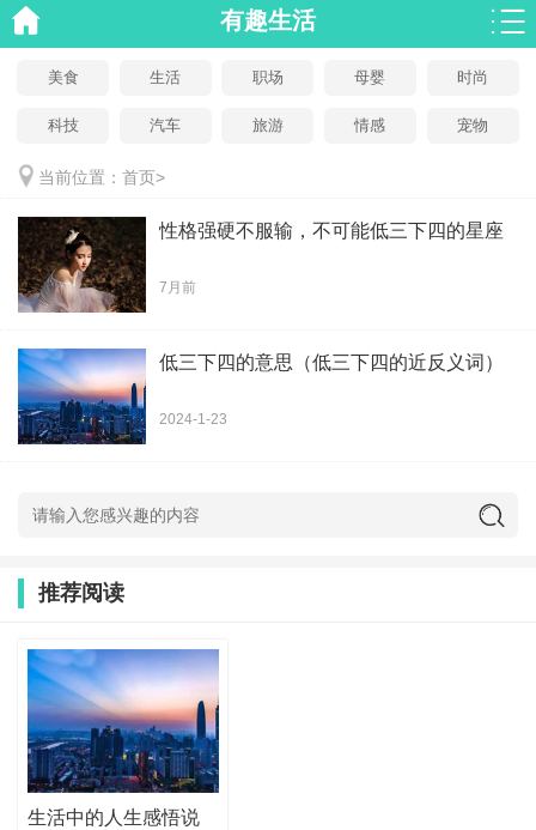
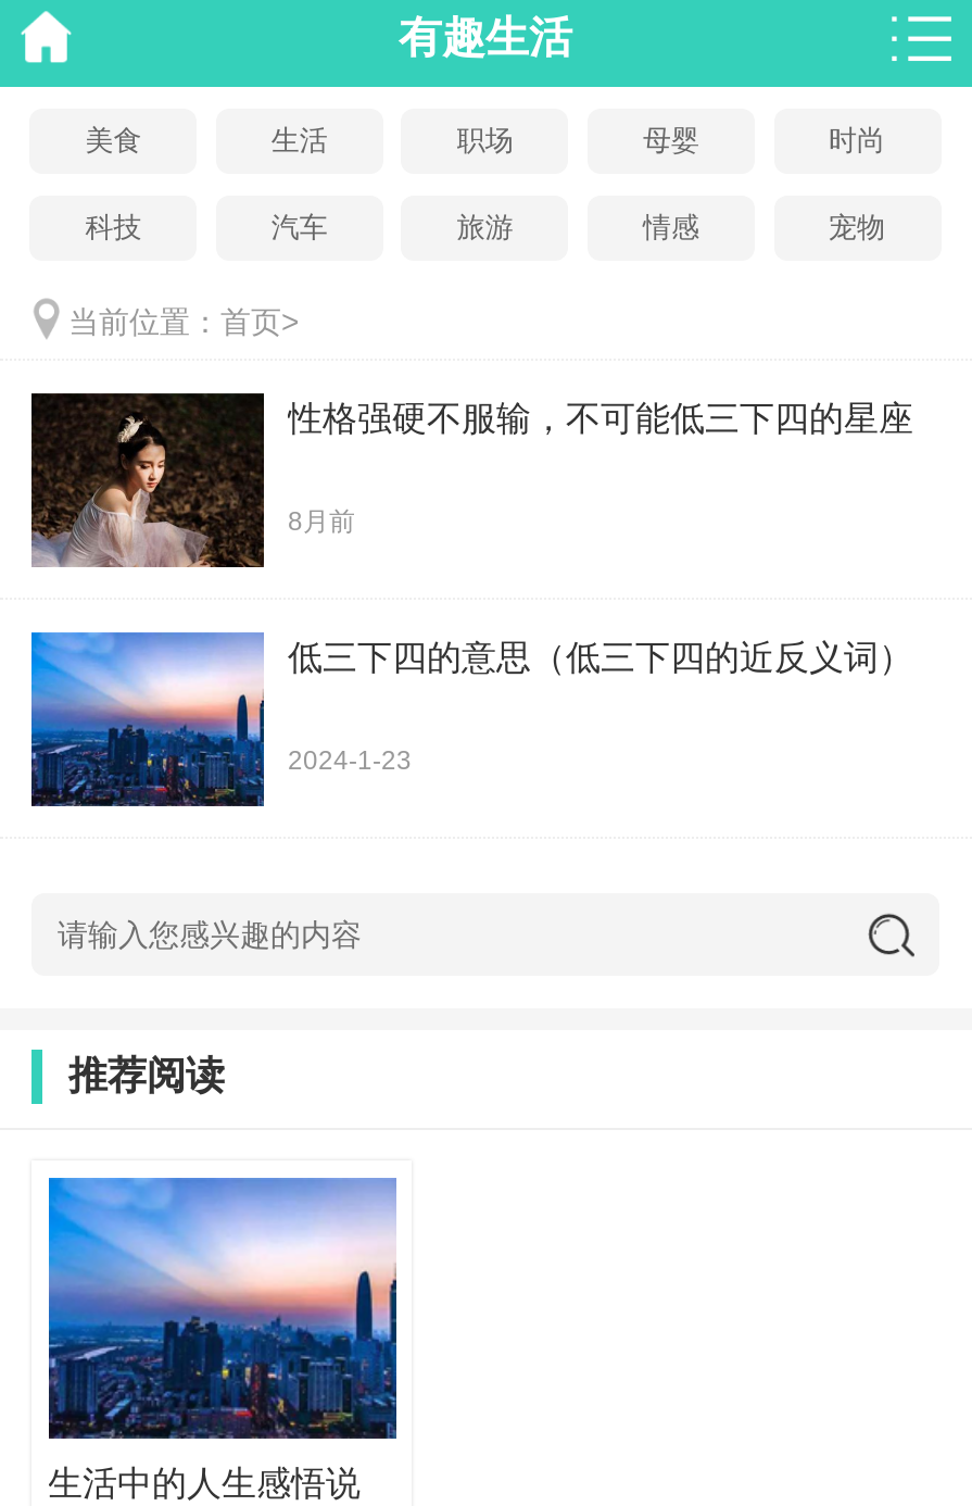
- 7月前
+ 8月前
